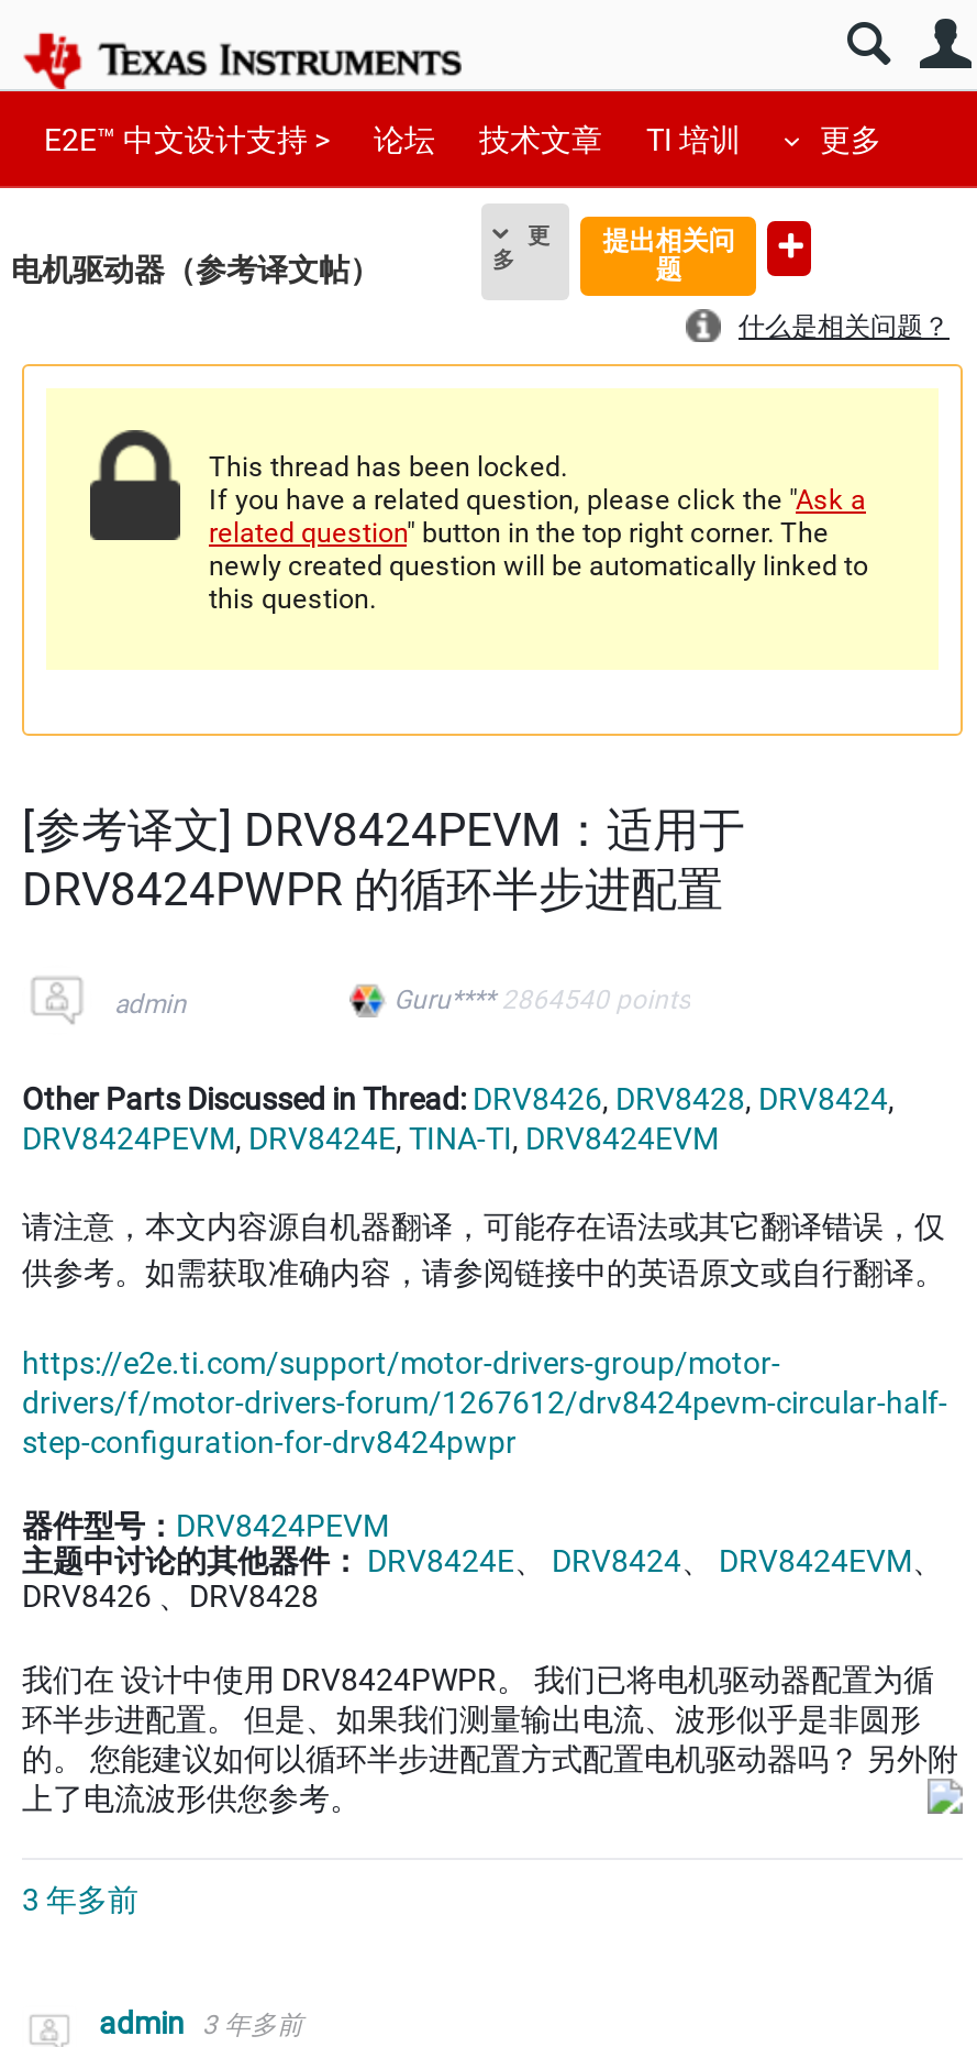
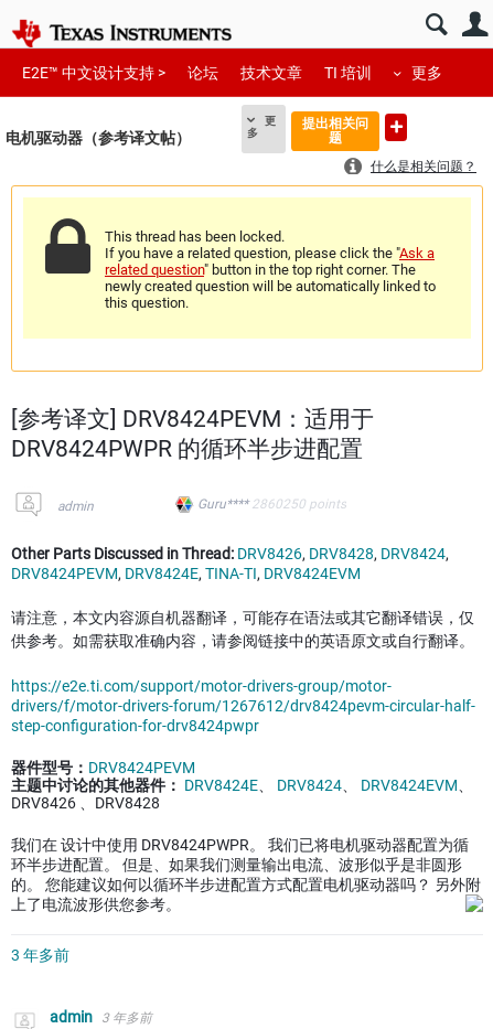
- Guru**** 2864540 points
+ Guru**** 2860250 points
